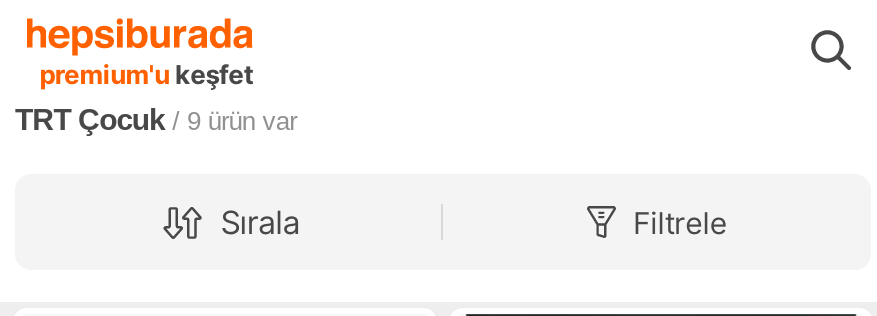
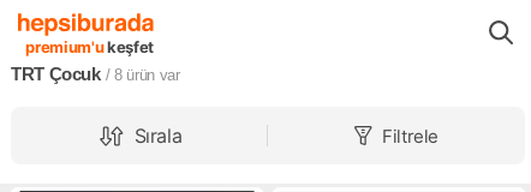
- TRT Çocuk / 9 ürün var
+ TRT Çocuk / 8 ürün var
